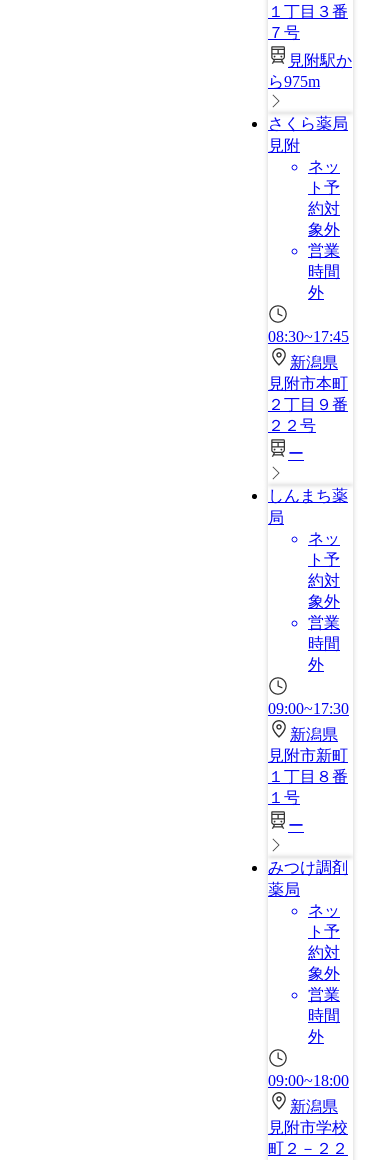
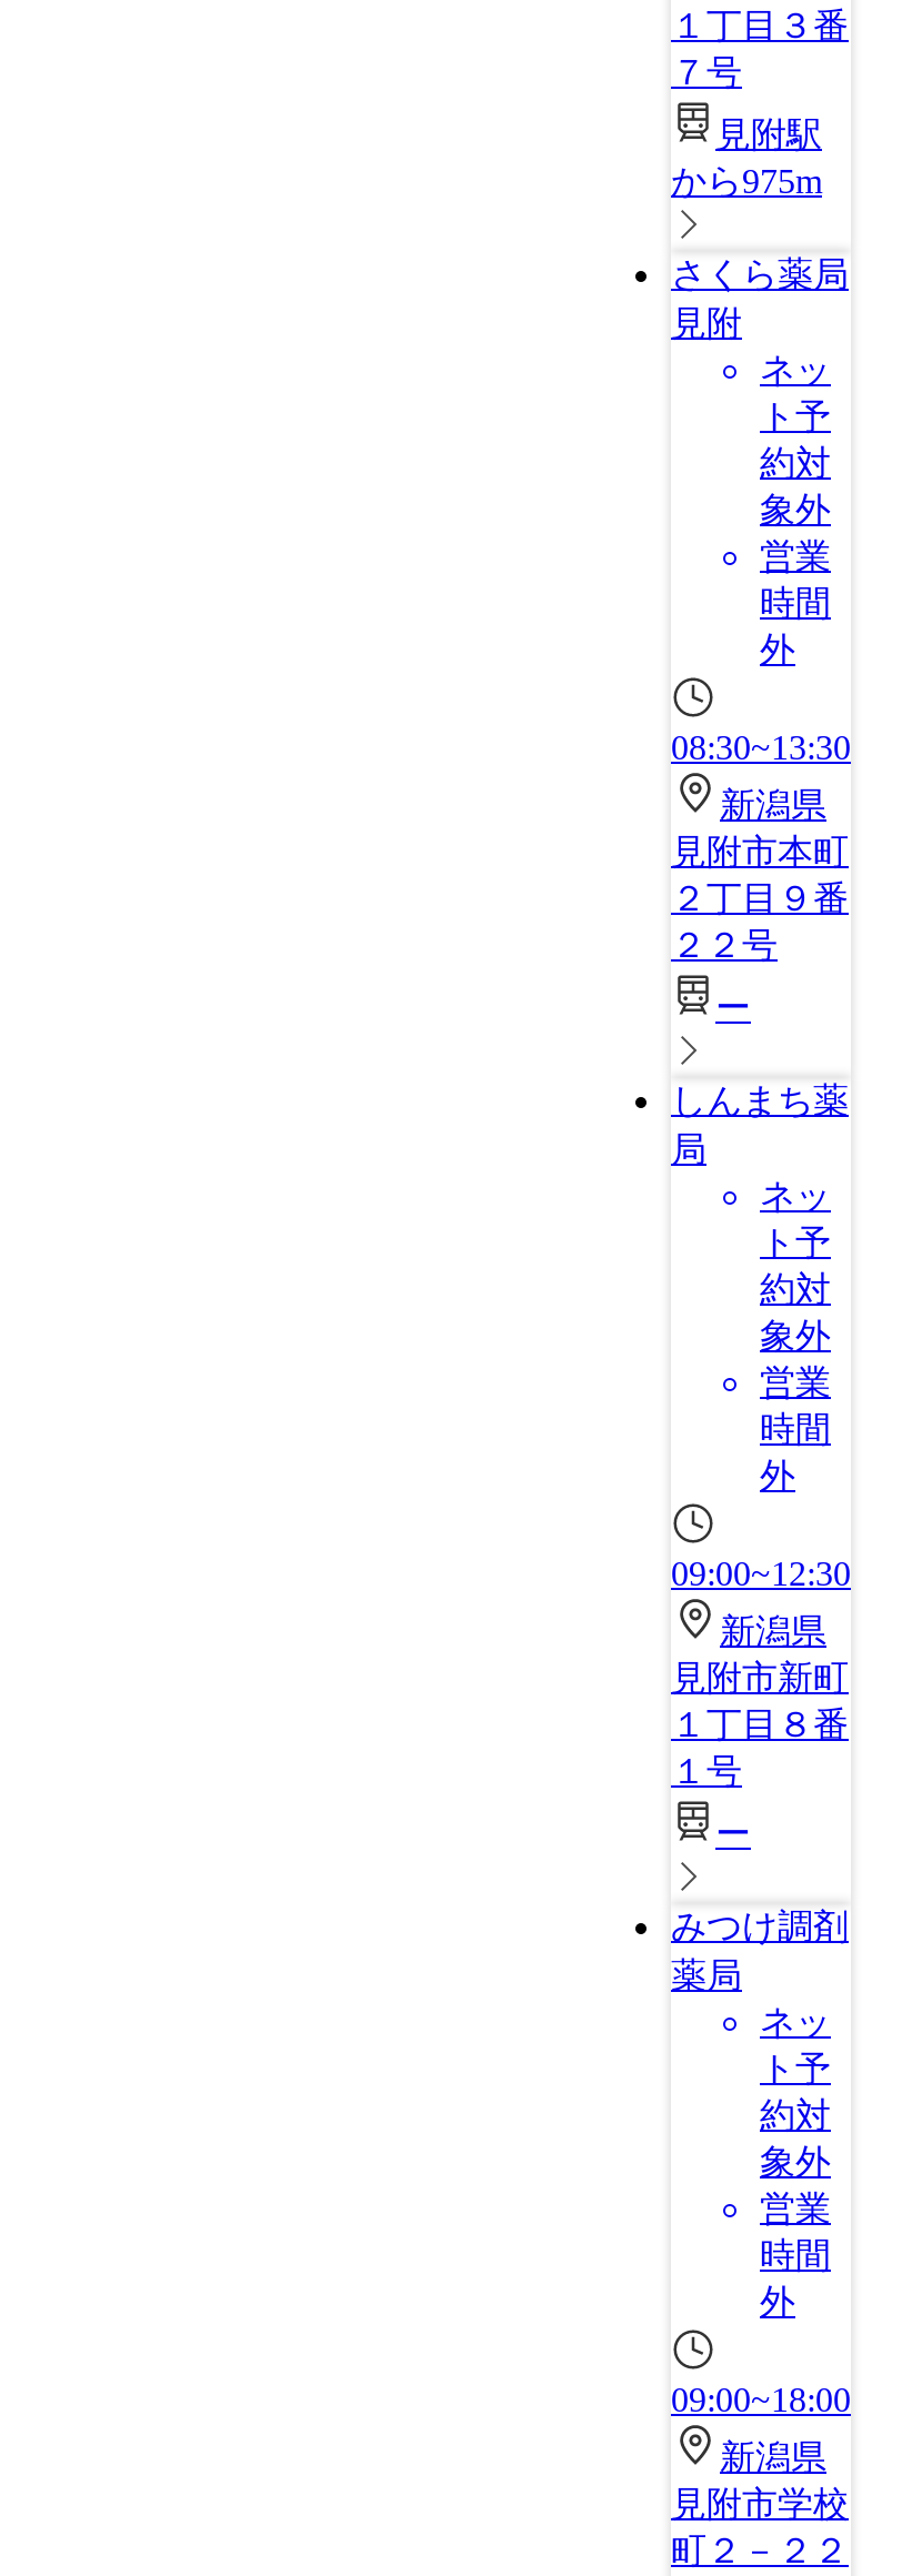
- 08:30~17:45
+ 08:30~13:30

- 09:00~17:30
+ 09:00~12:30
